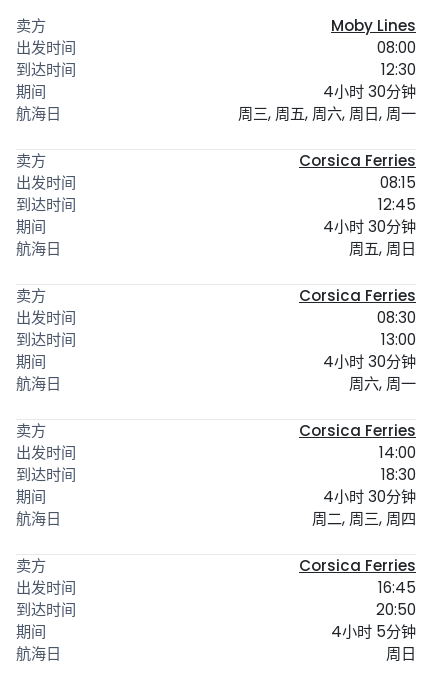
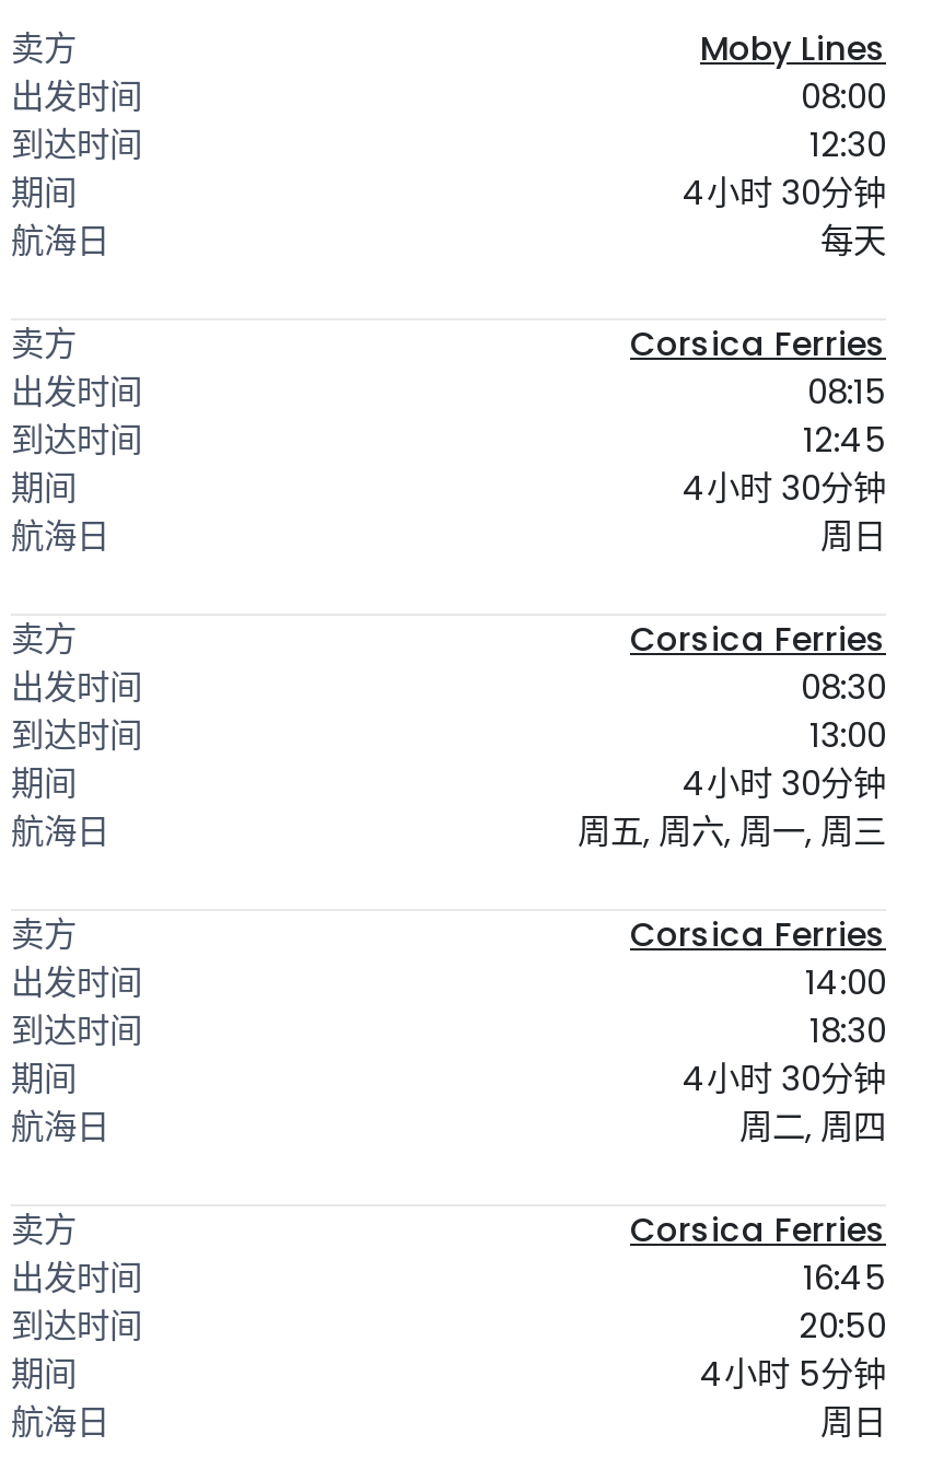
- 周三, 周五, 周六, 周日, 周一
+ 每天

- 周五, 周日
+ 周日

- 周六, 周一
+ 周五, 周六, 周一, 周三

- 周二, 周三, 周四
+ 周二, 周四
